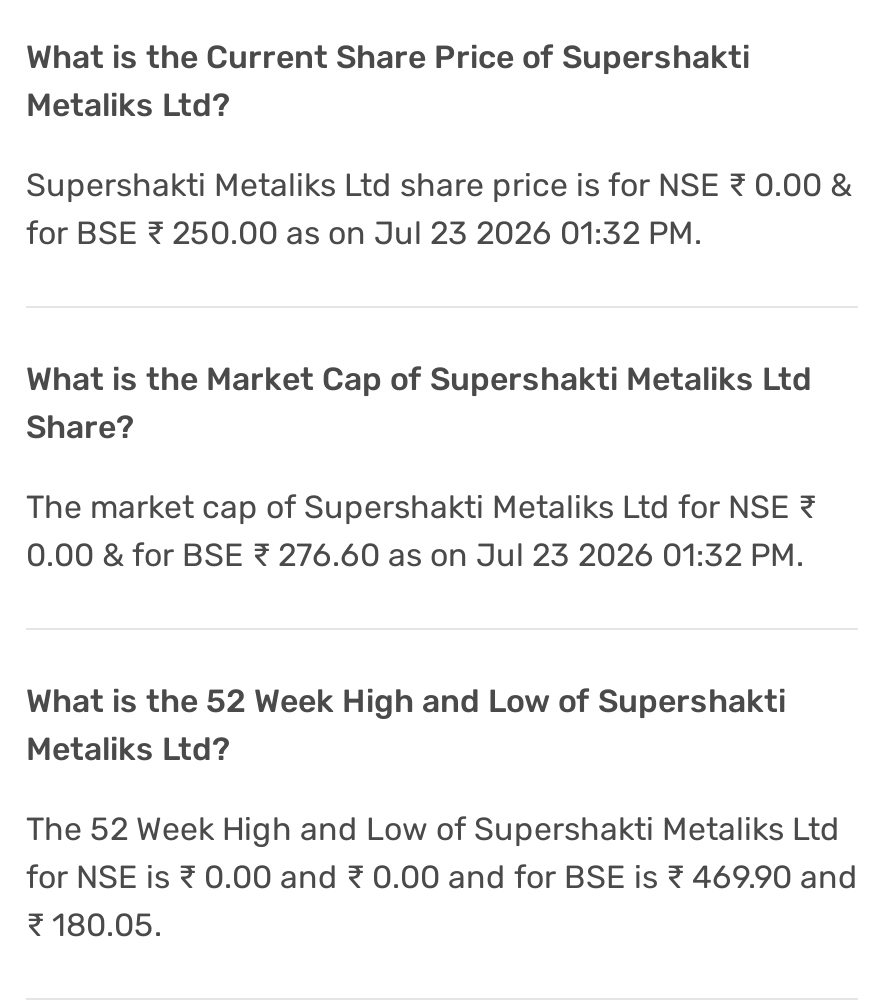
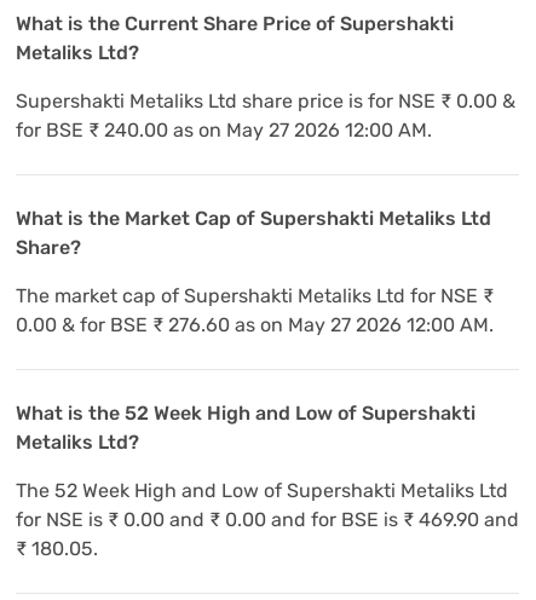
- for BSE ₹ 250.00 as on Jul 23 2026 01:32 PM.
+ for BSE ₹ 240.00 as on May 27 2026 12:00 AM.

- 0.00 & for BSE ₹ 276.60 as on Jul 23 2026 01:32 PM.
+ 0.00 & for BSE ₹ 276.60 as on May 27 2026 12:00 AM.
